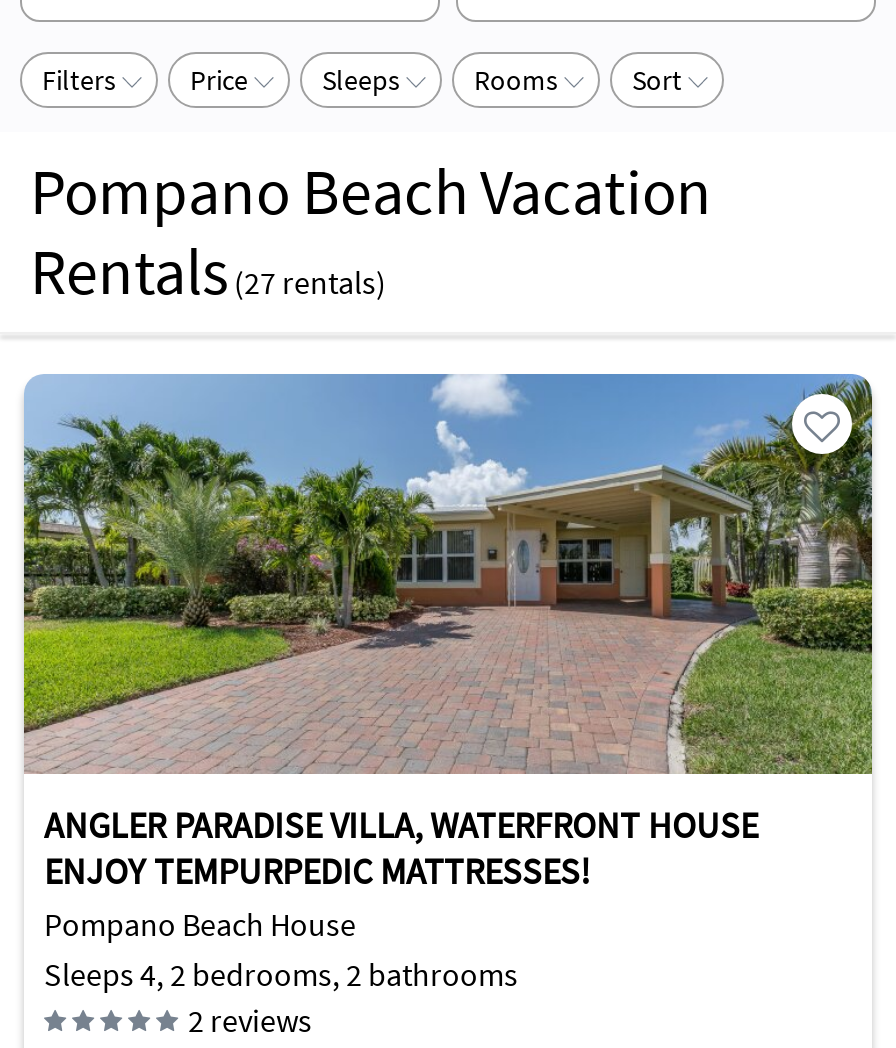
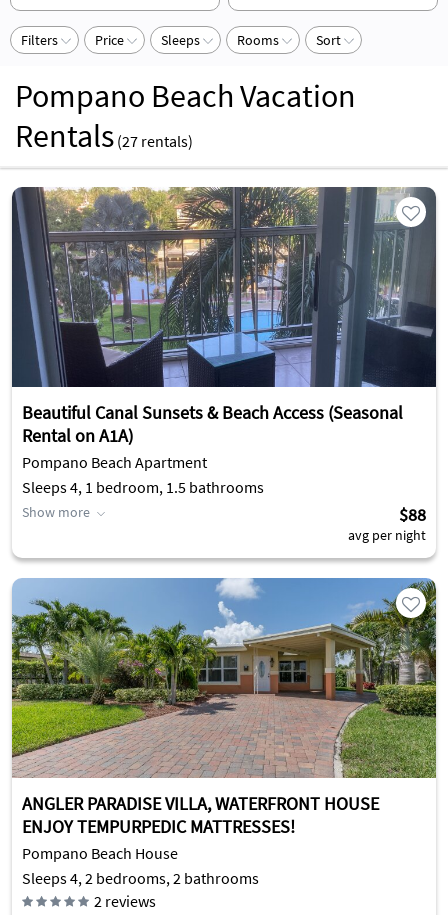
+ [image]
+ Beautiful Canal Sunsets & Beach Access (Seasonal
+ Rental on A1A)
+ Pompano Beach Apartment
+ Sleeps 4, 1 bedroom, 1.5 bathrooms
+ Show more
+ $88
+ avg per night
